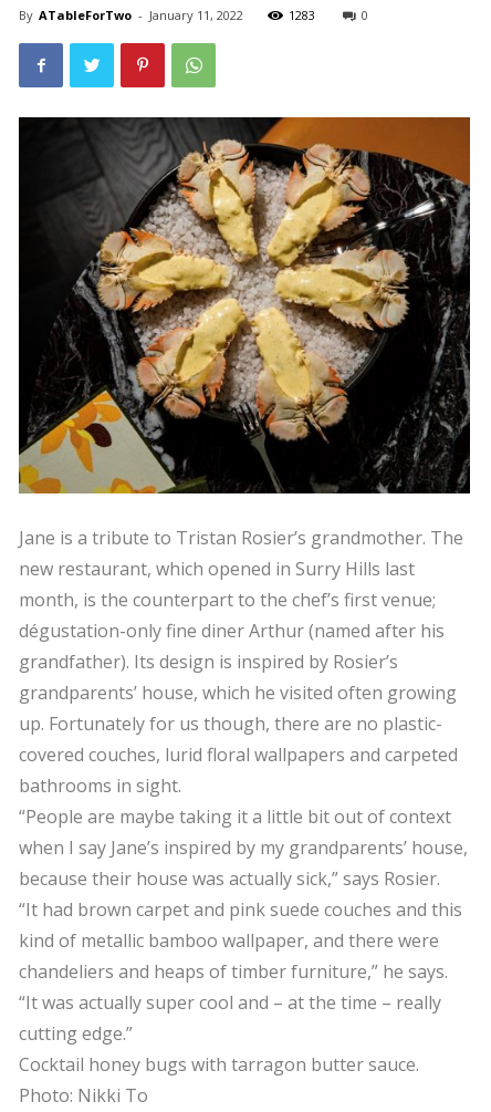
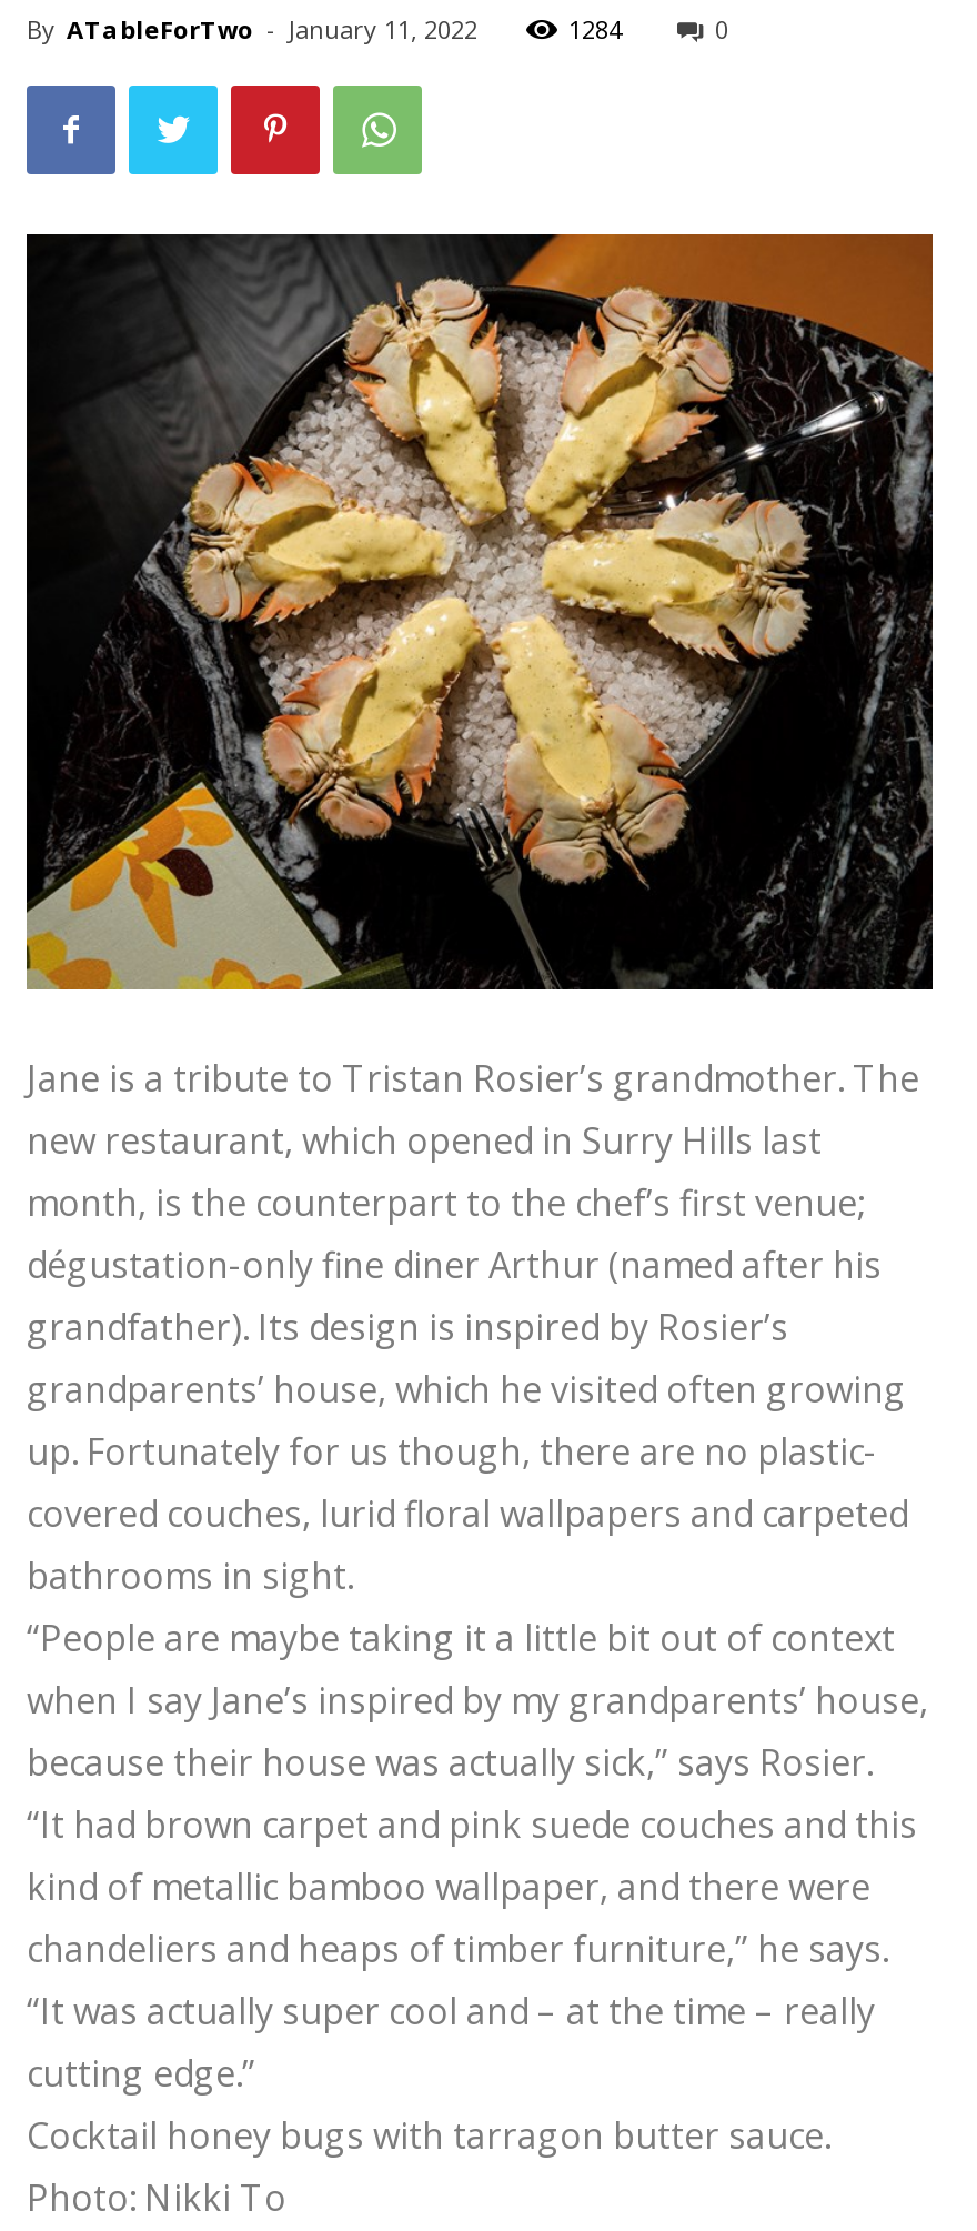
- 1283
+ 1284
